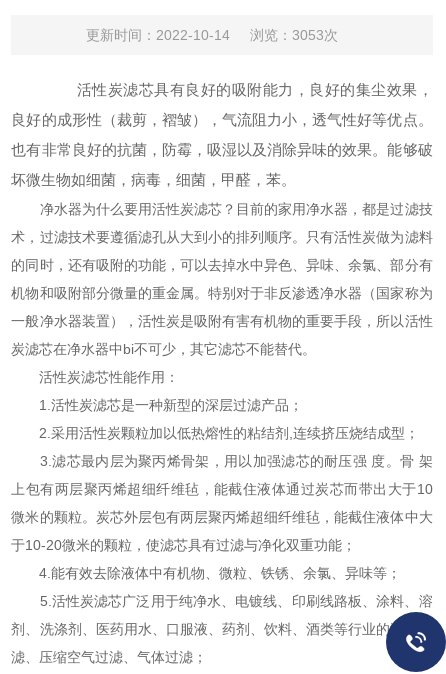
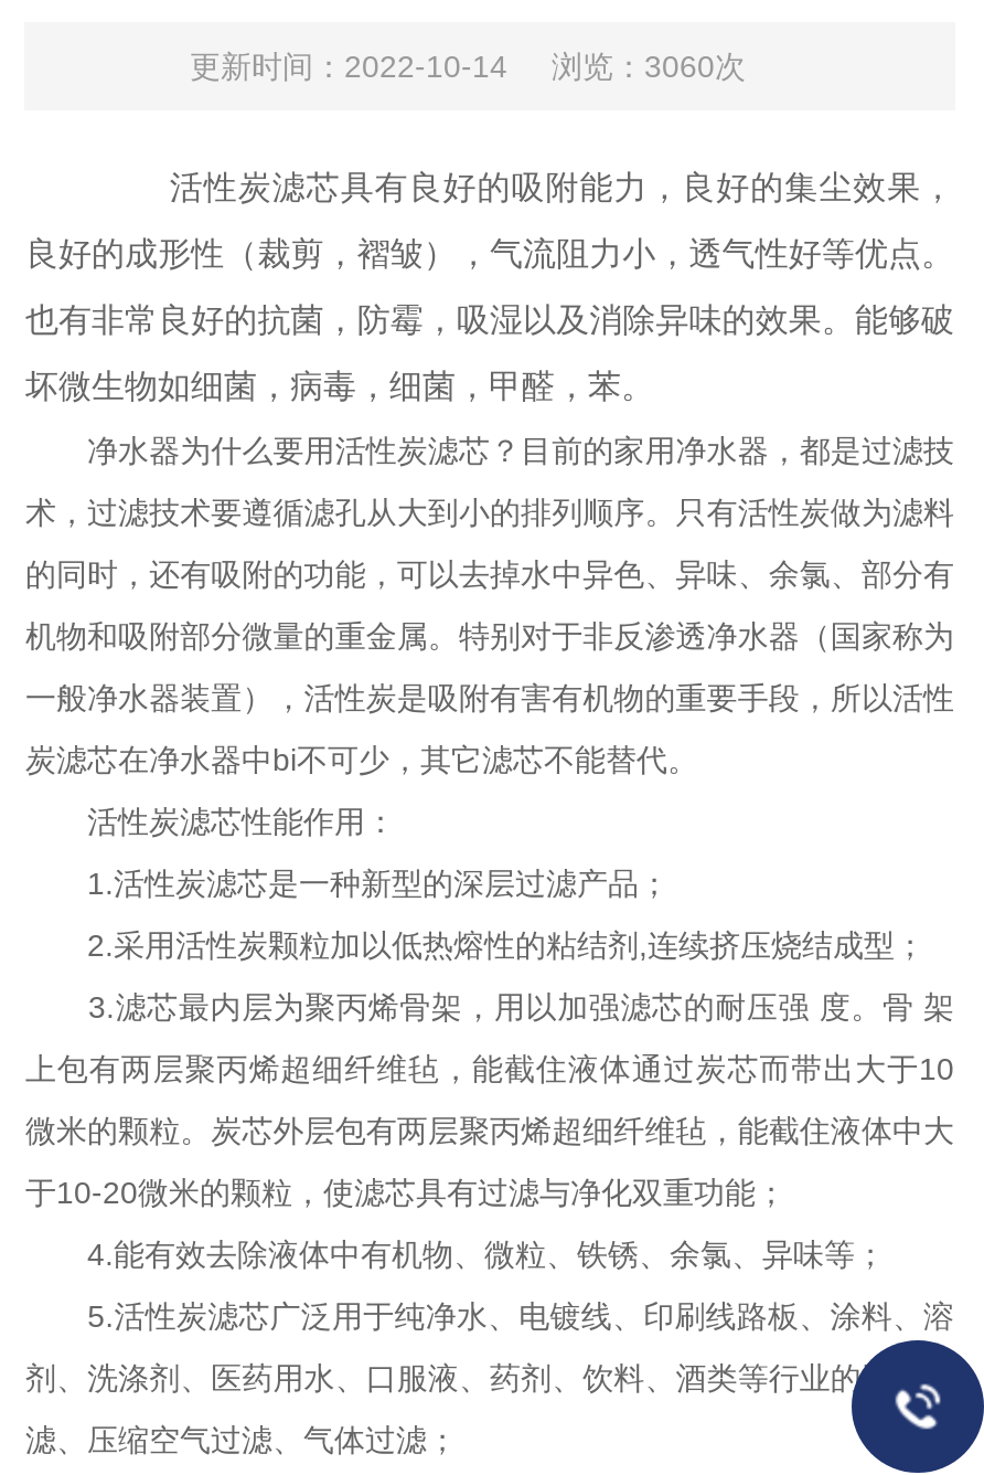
- 更新时间：2022-10-14 浏览：3053次
+ 更新时间：2022-10-14 浏览：3060次
